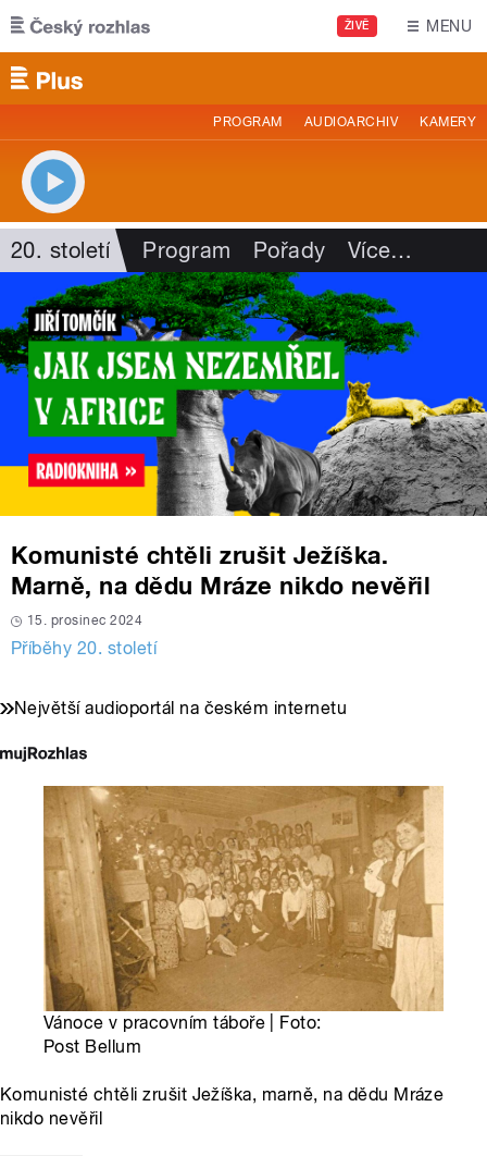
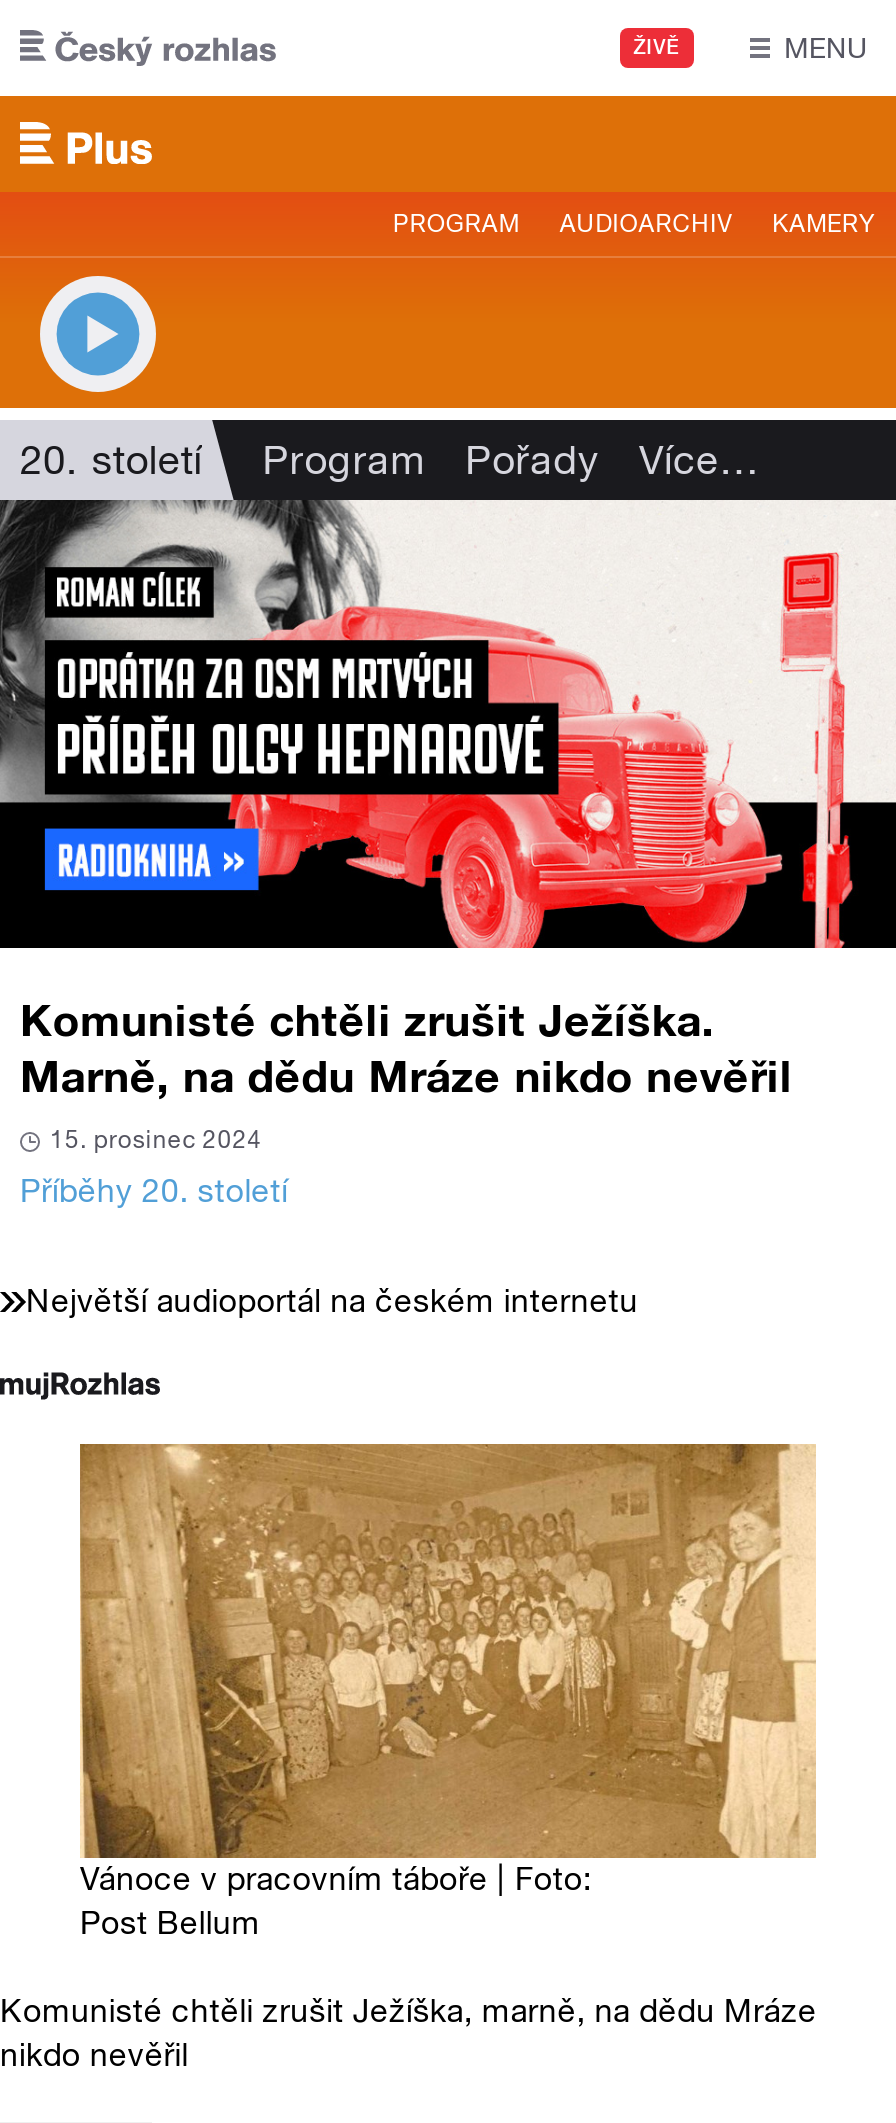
- [image]
+ [image]
